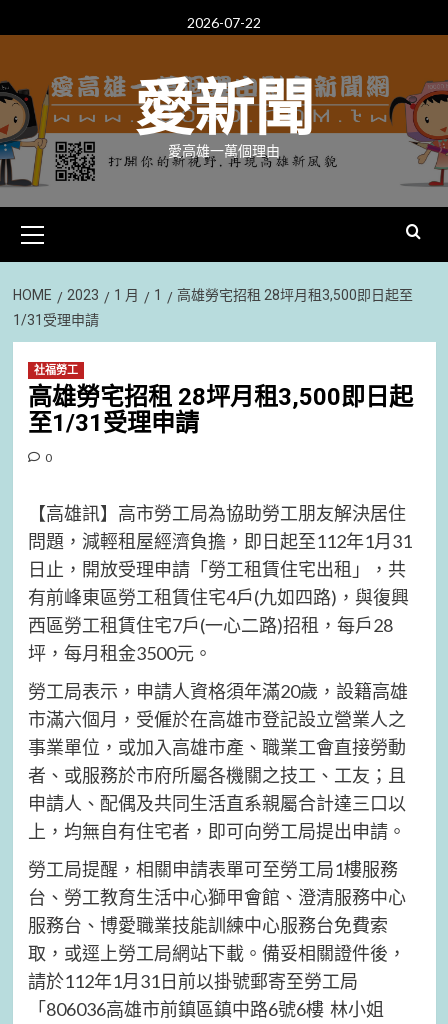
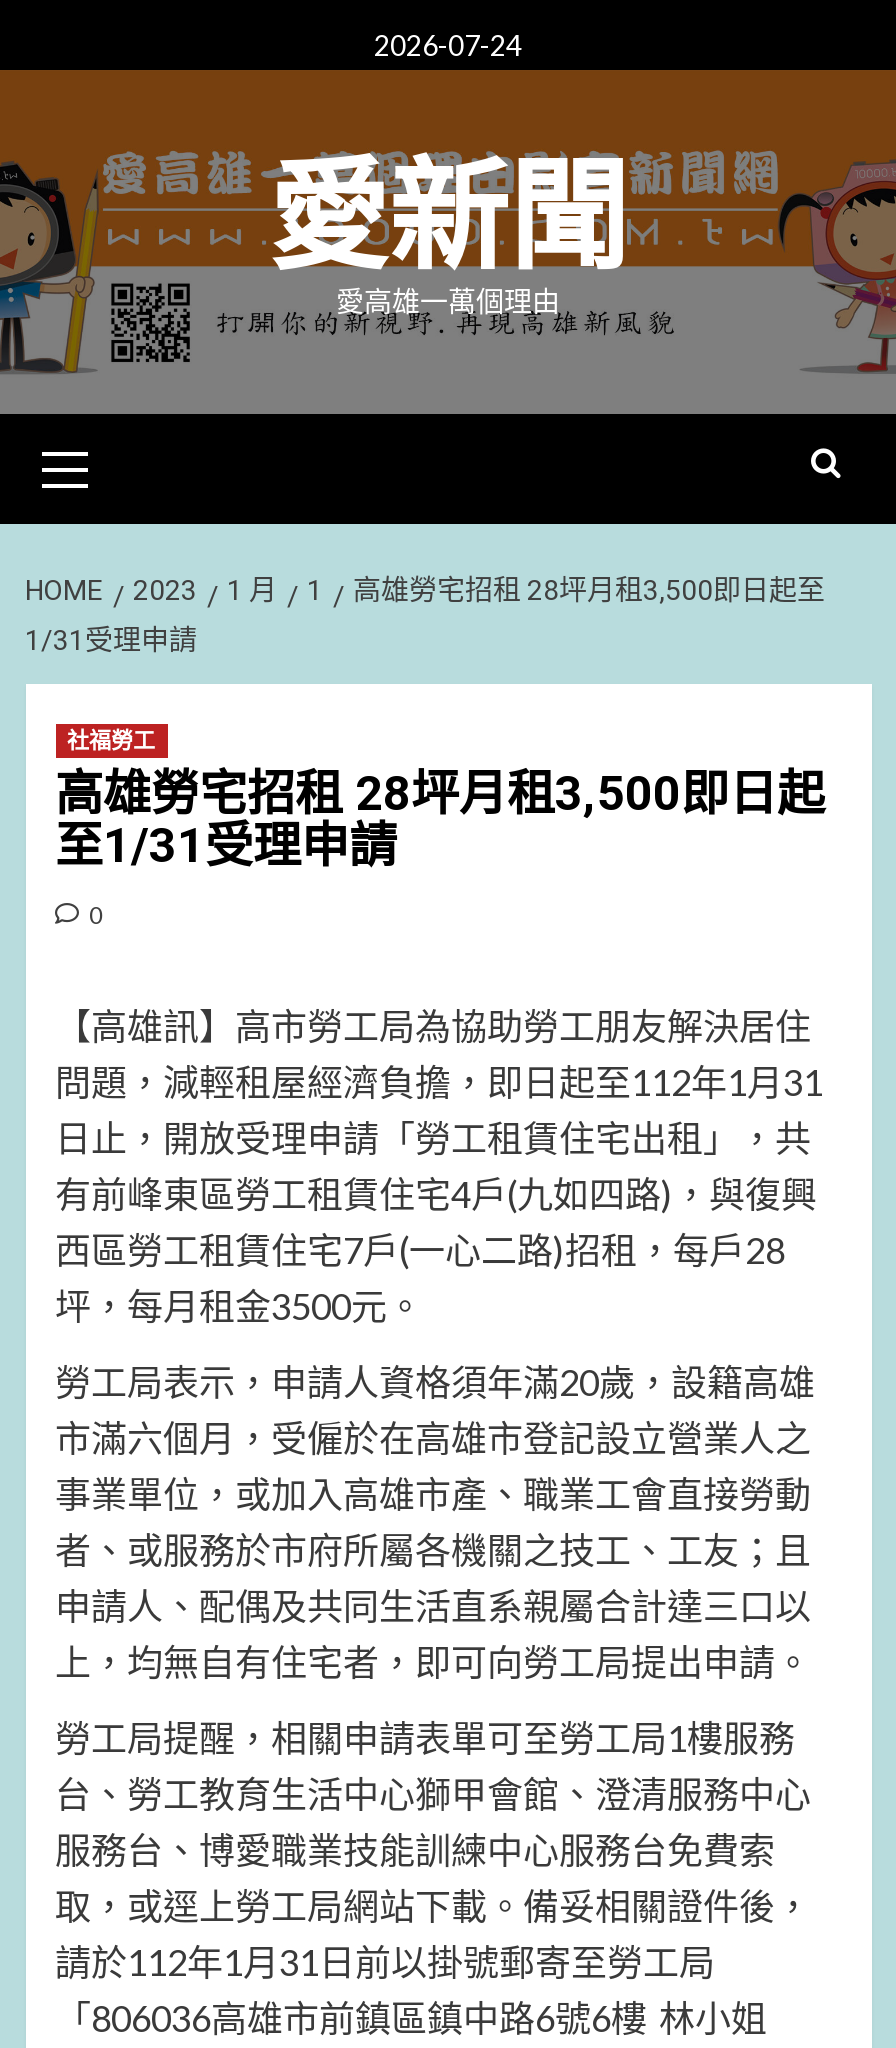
- 2026-07-22
+ 2026-07-24
